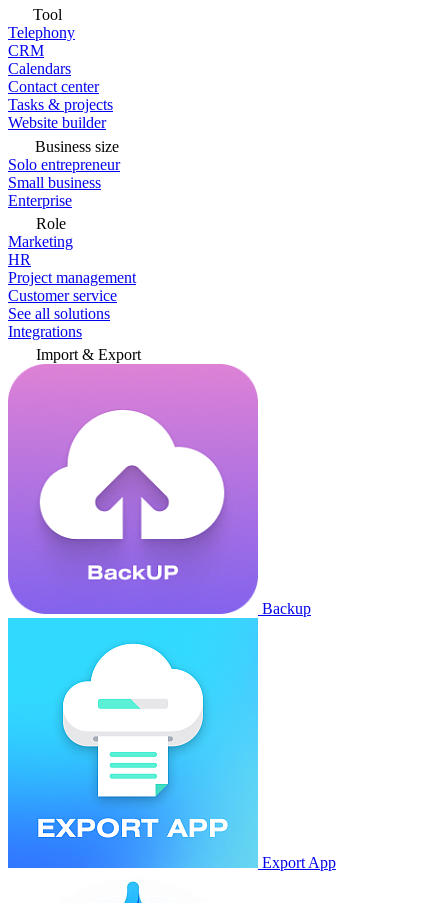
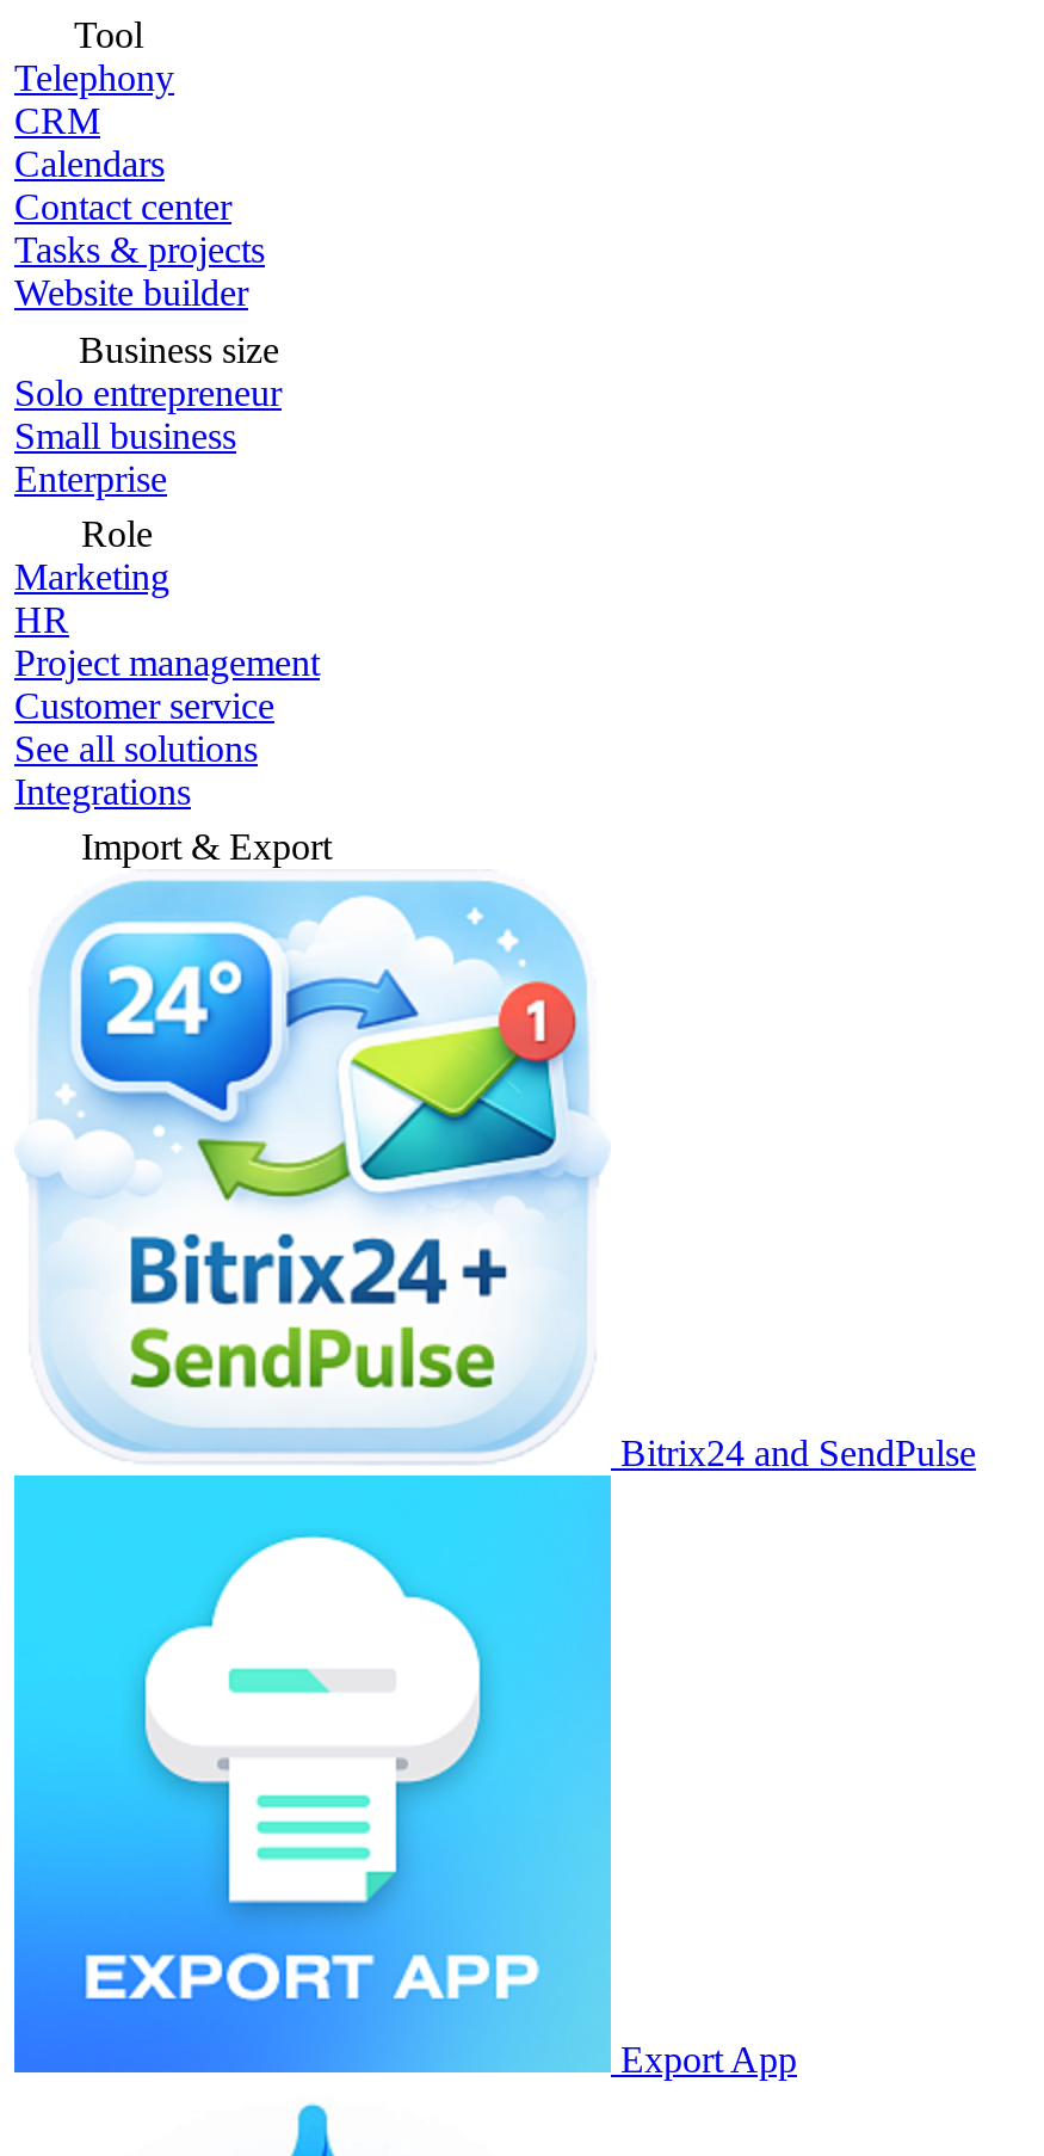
- [image]
- Backup
+ [image]
+ Bitrix24 and SendPulse
